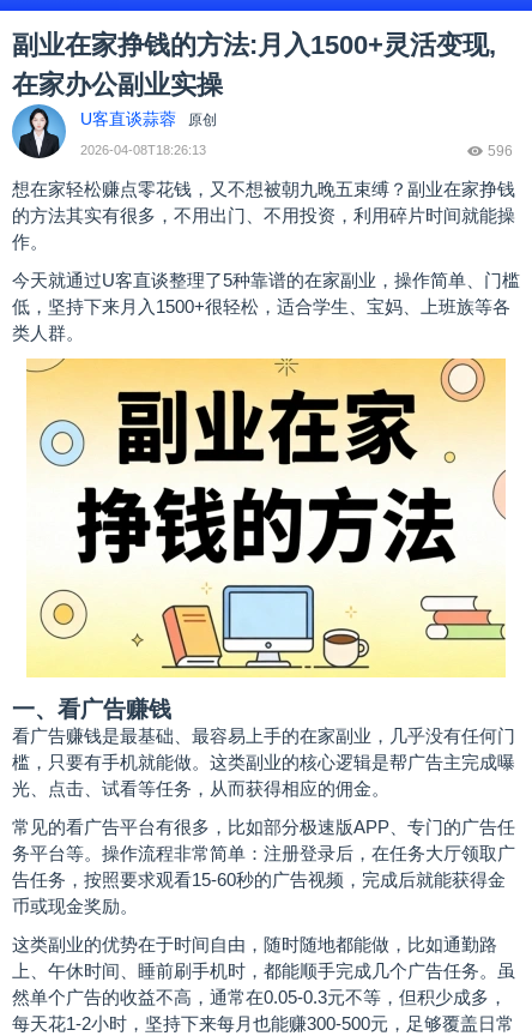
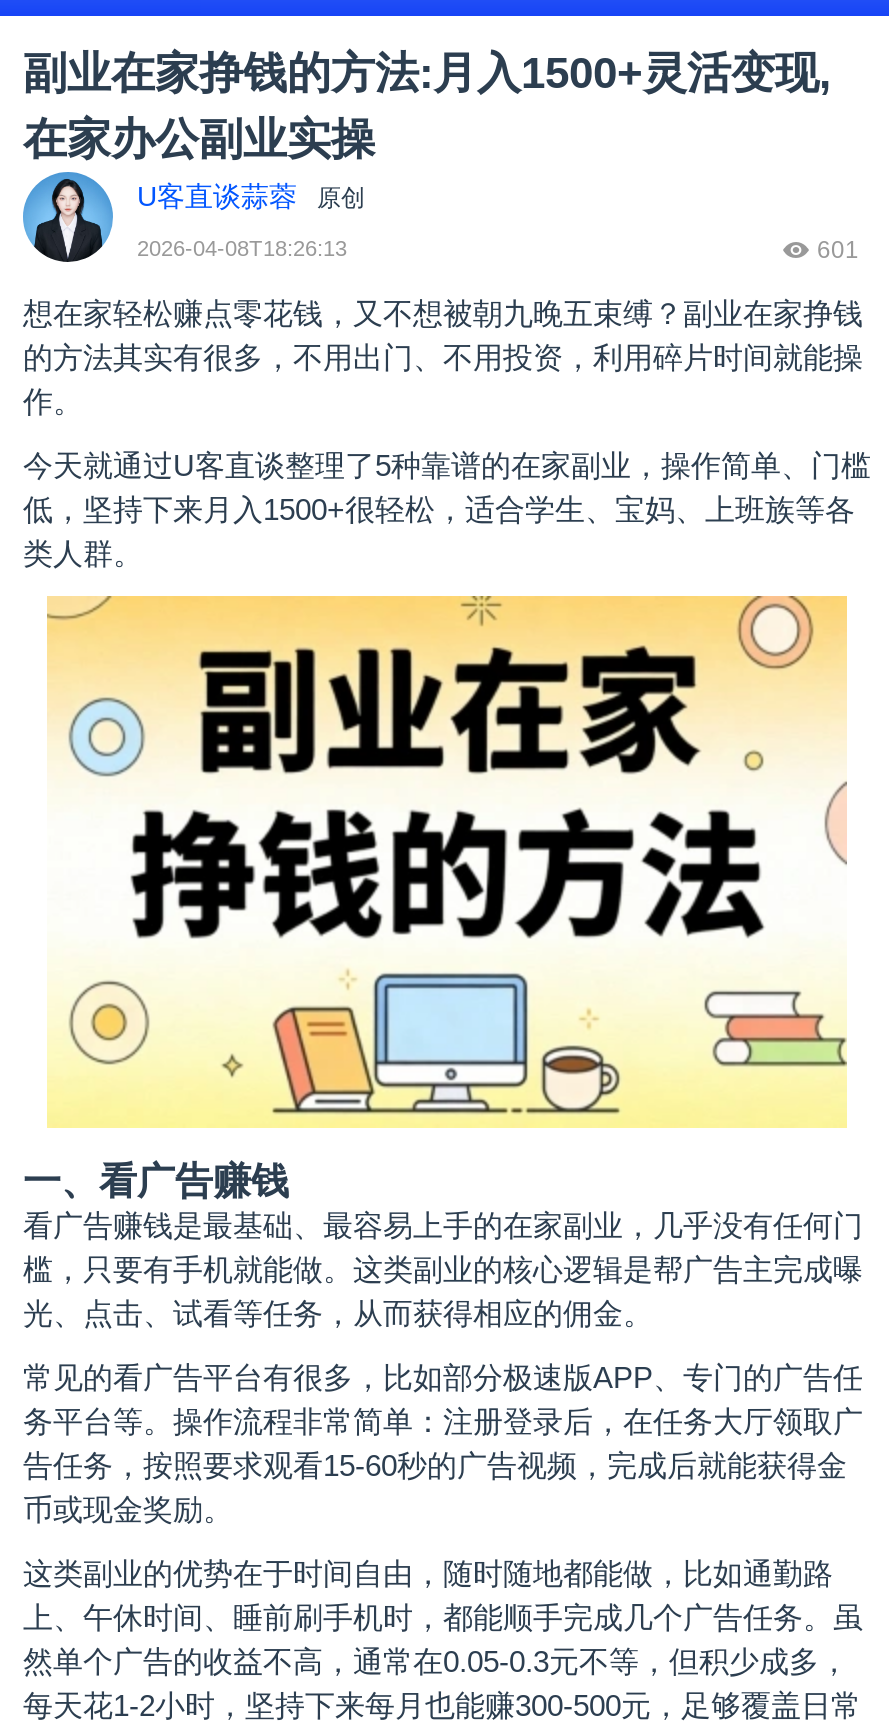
- 596
+ 601
